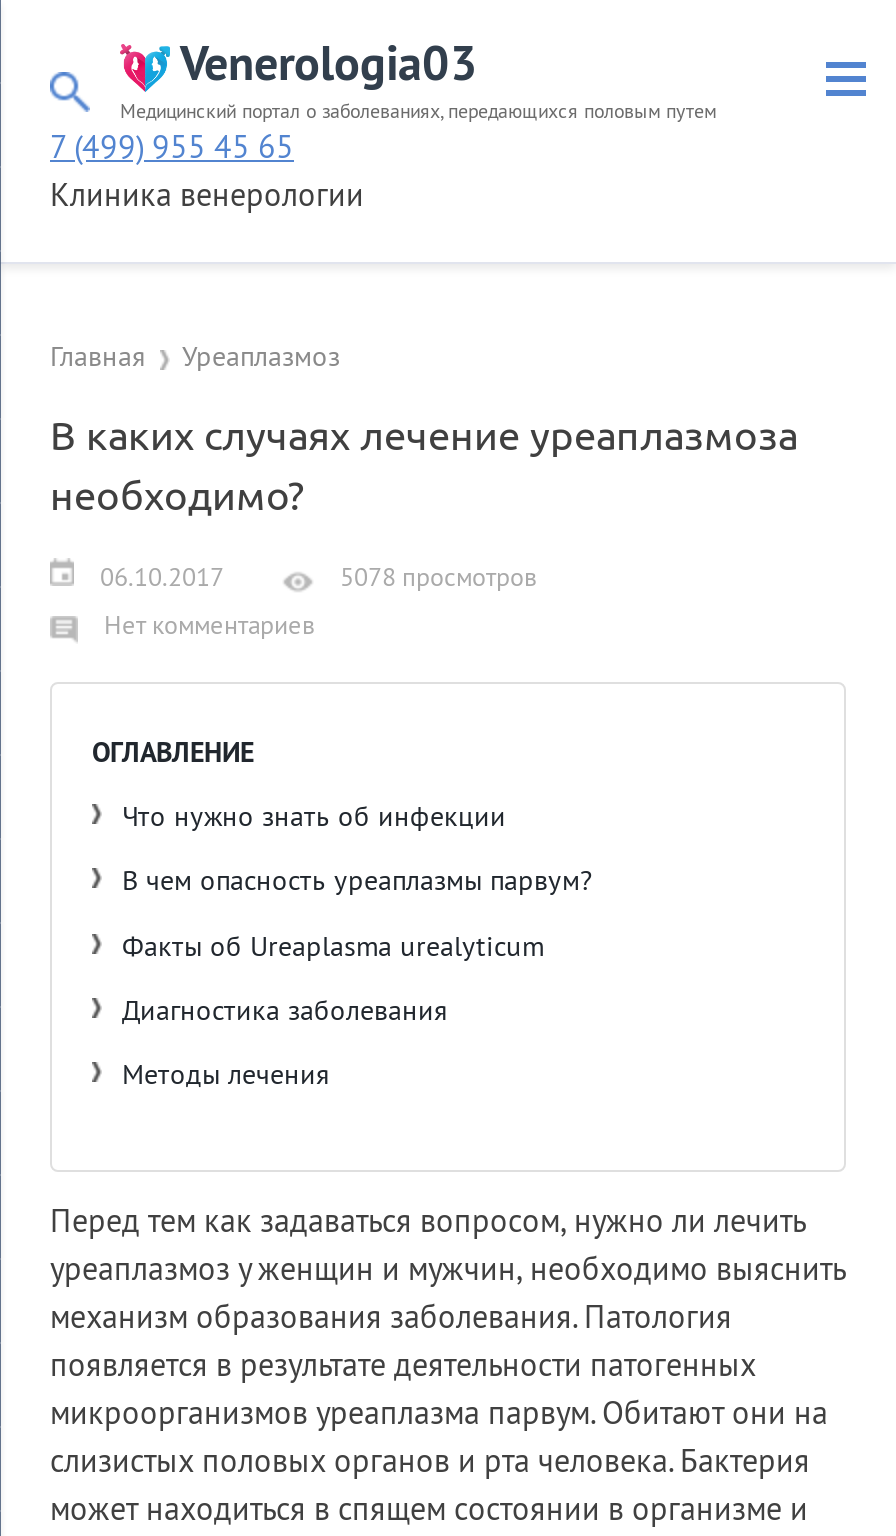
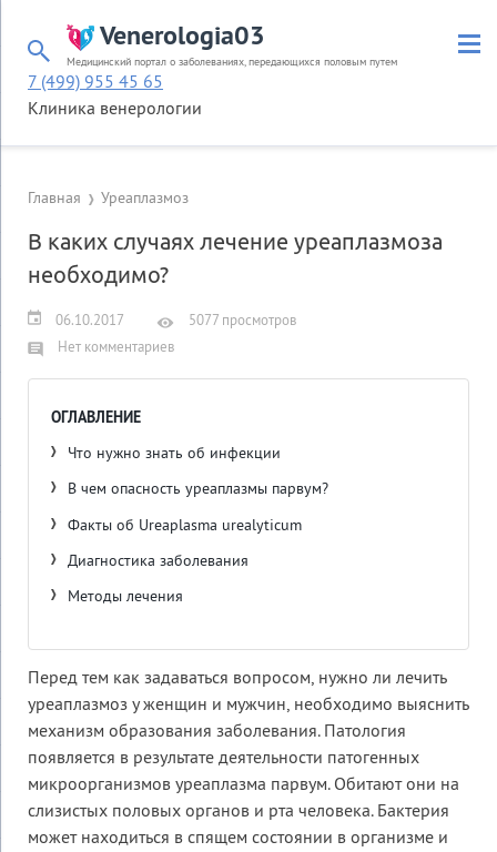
- 5078 просмотров
+ 5077 просмотров
